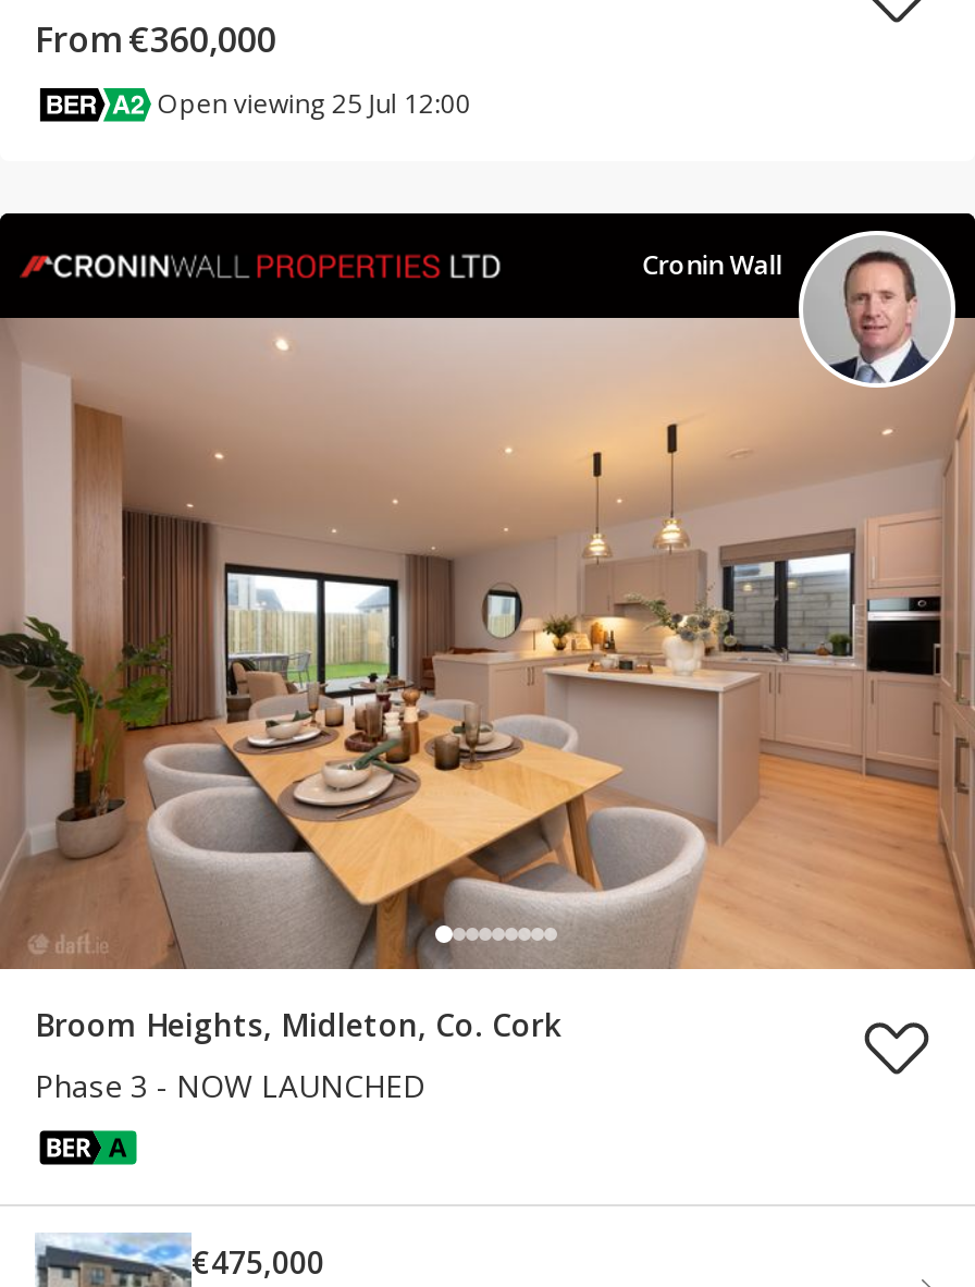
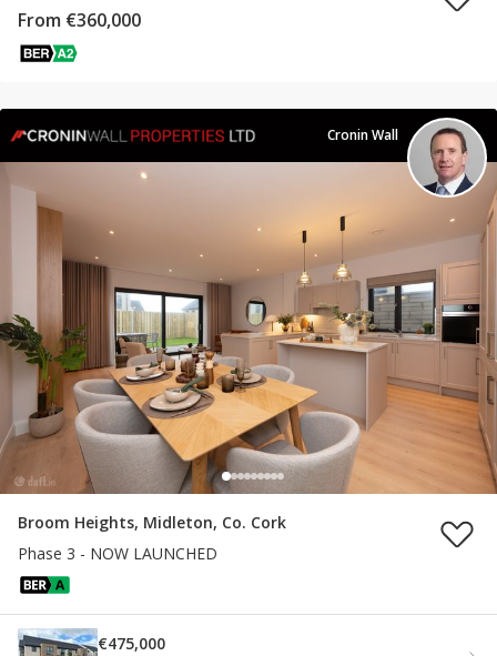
- Open viewing 25 Jul 12:00
